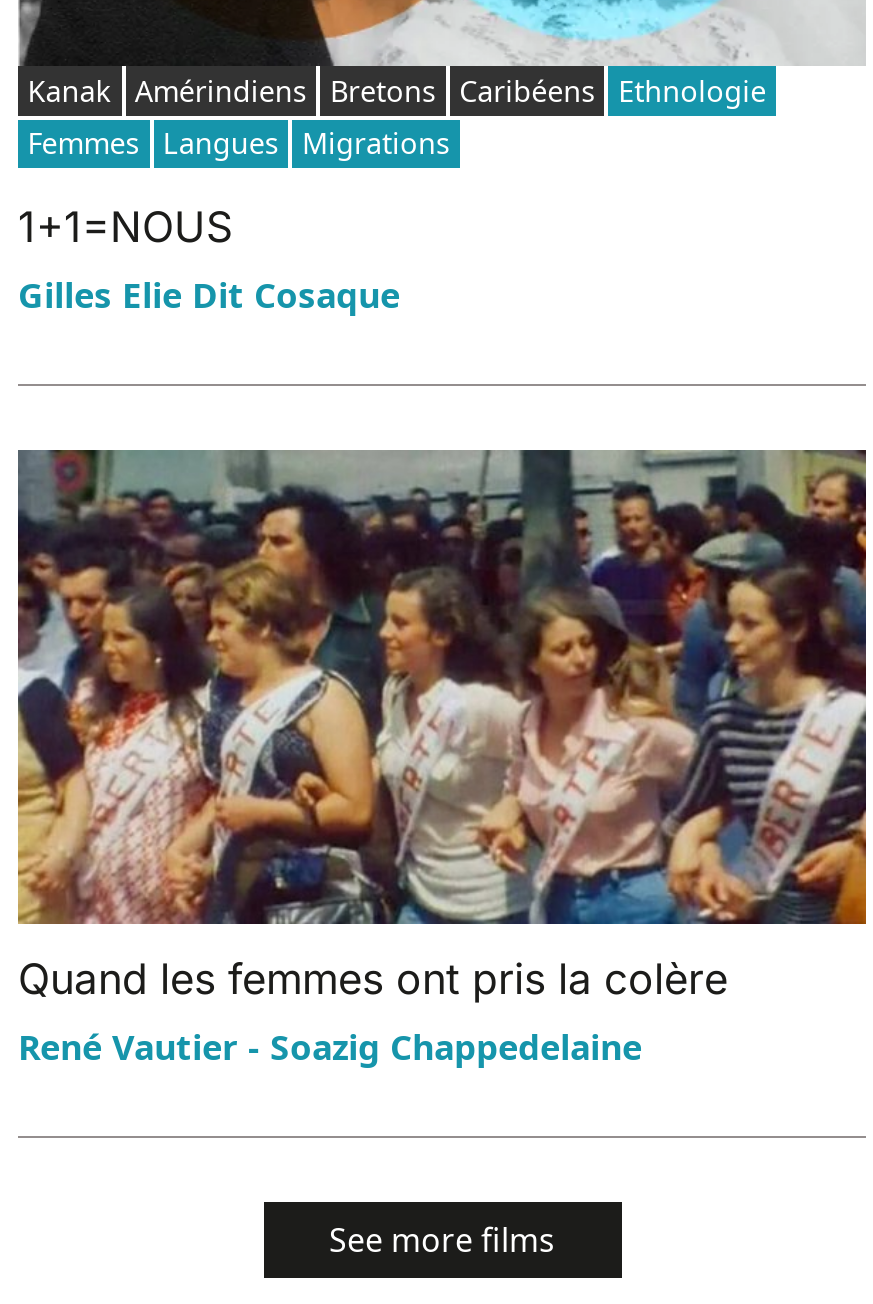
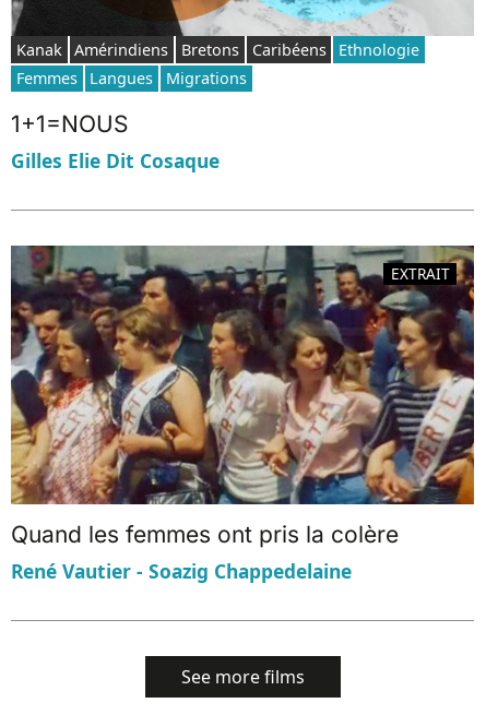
+ EXTRAIT
